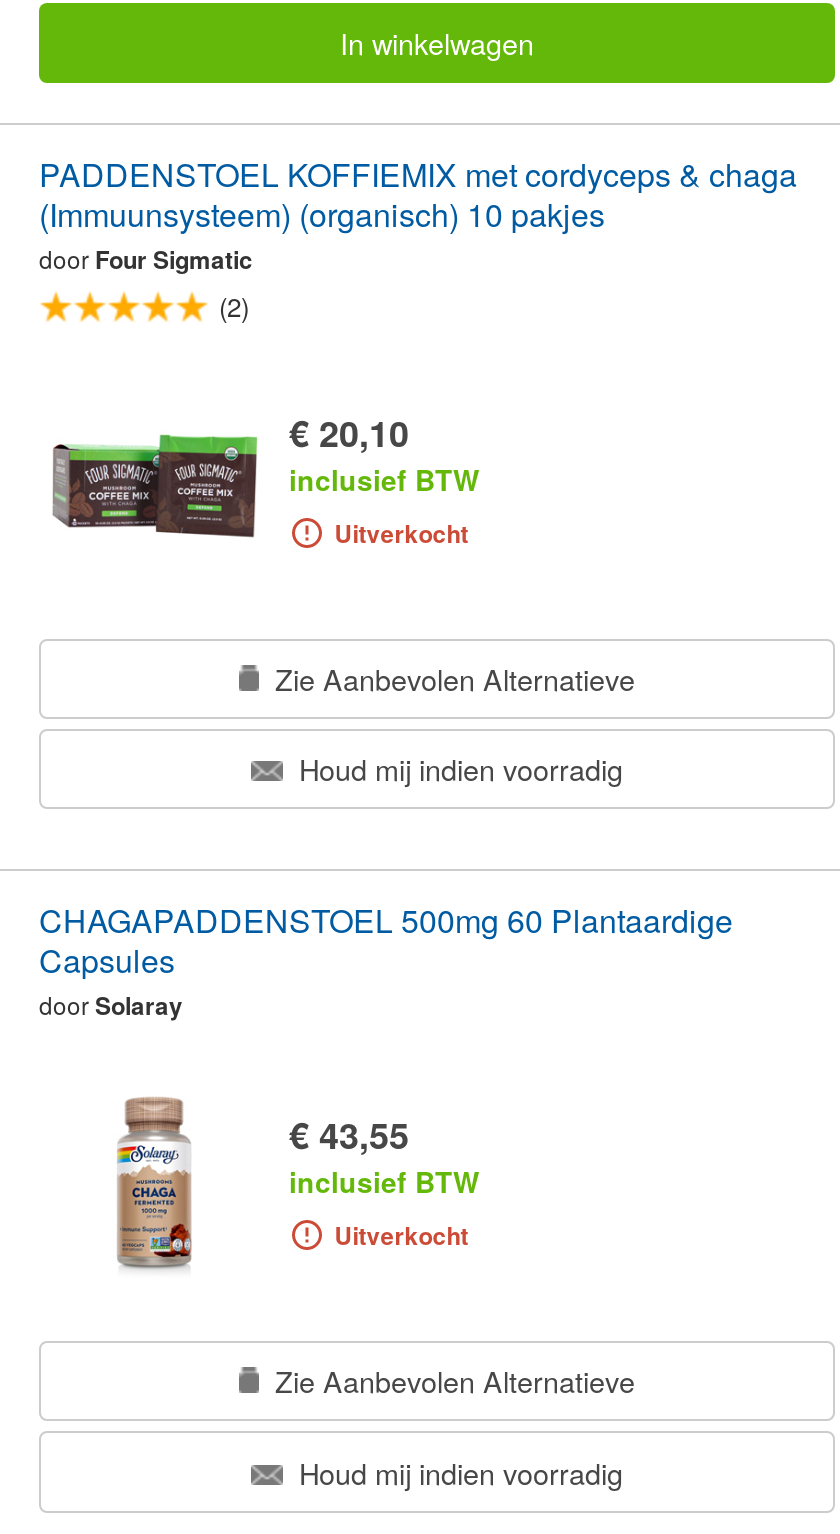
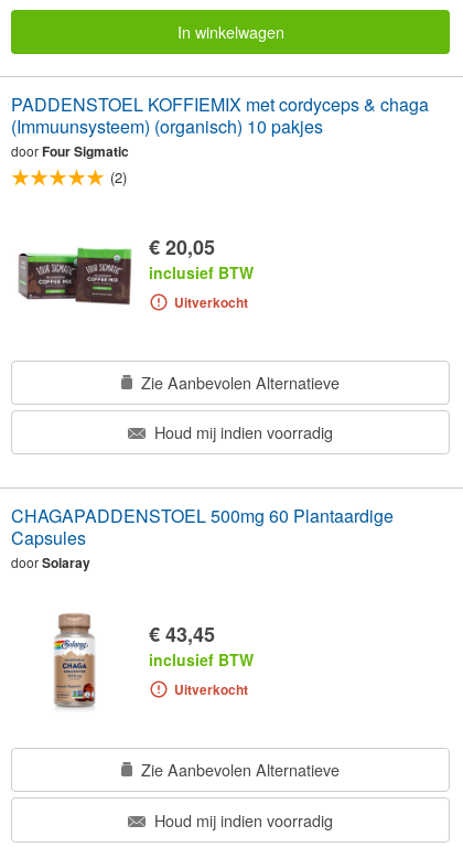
- € 20,10
+ € 20,05

- € 43,55
+ € 43,45
